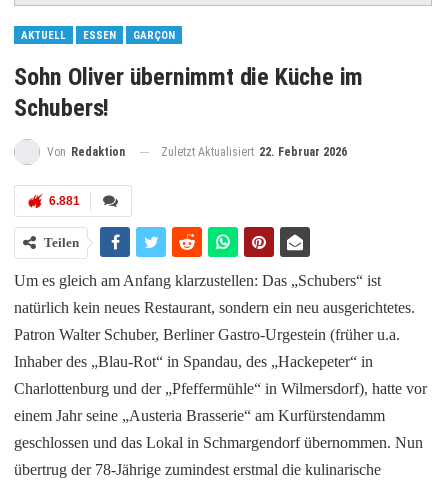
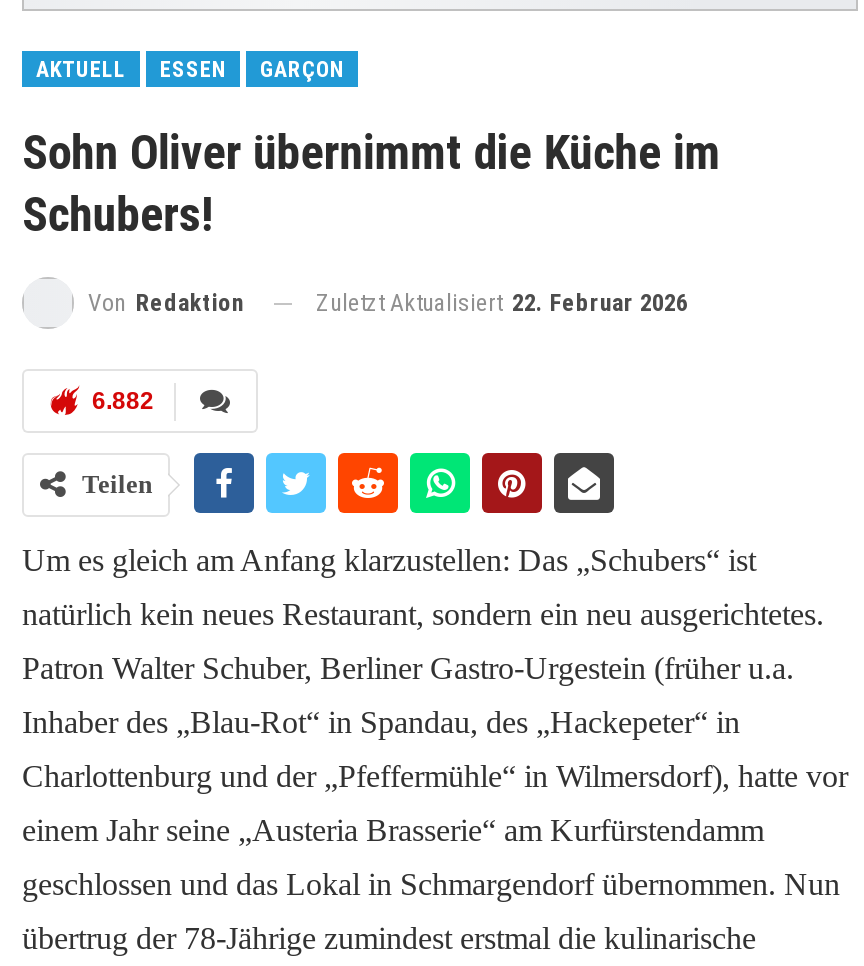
- 6.881
+ 6.882
